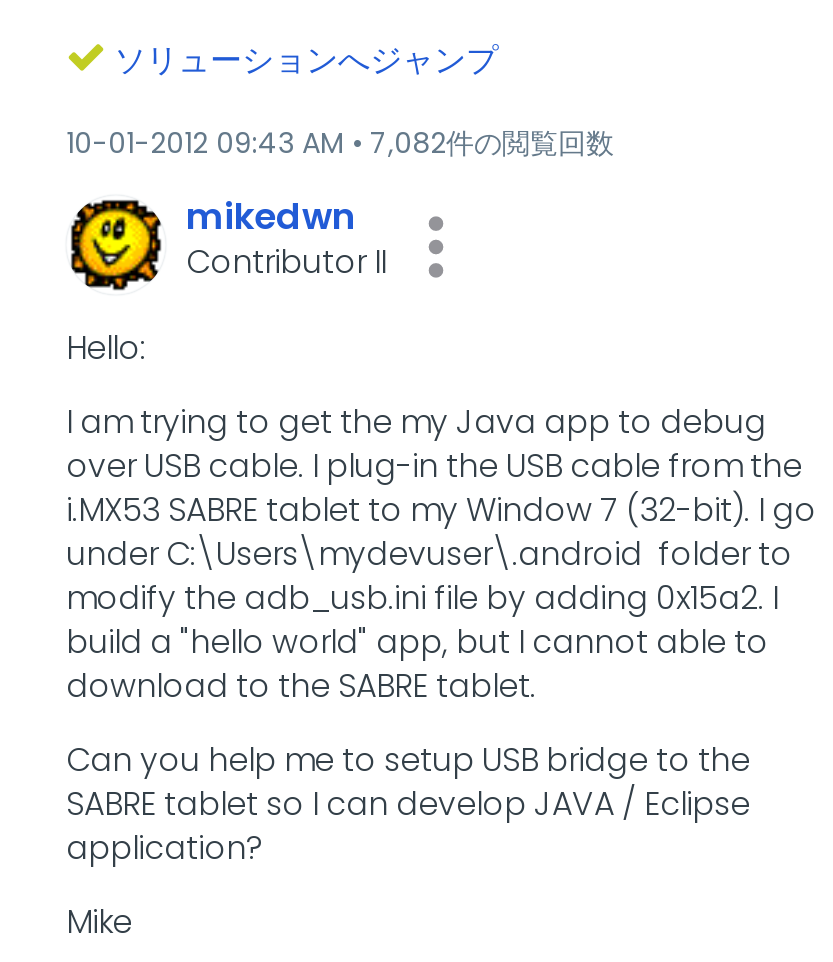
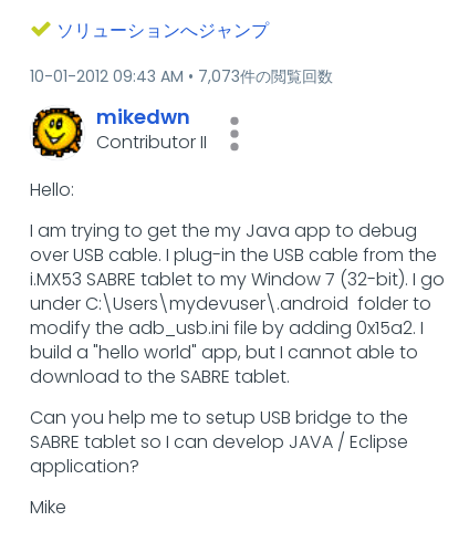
- 7,082件の閲覧回数
+ 7,073件の閲覧回数
